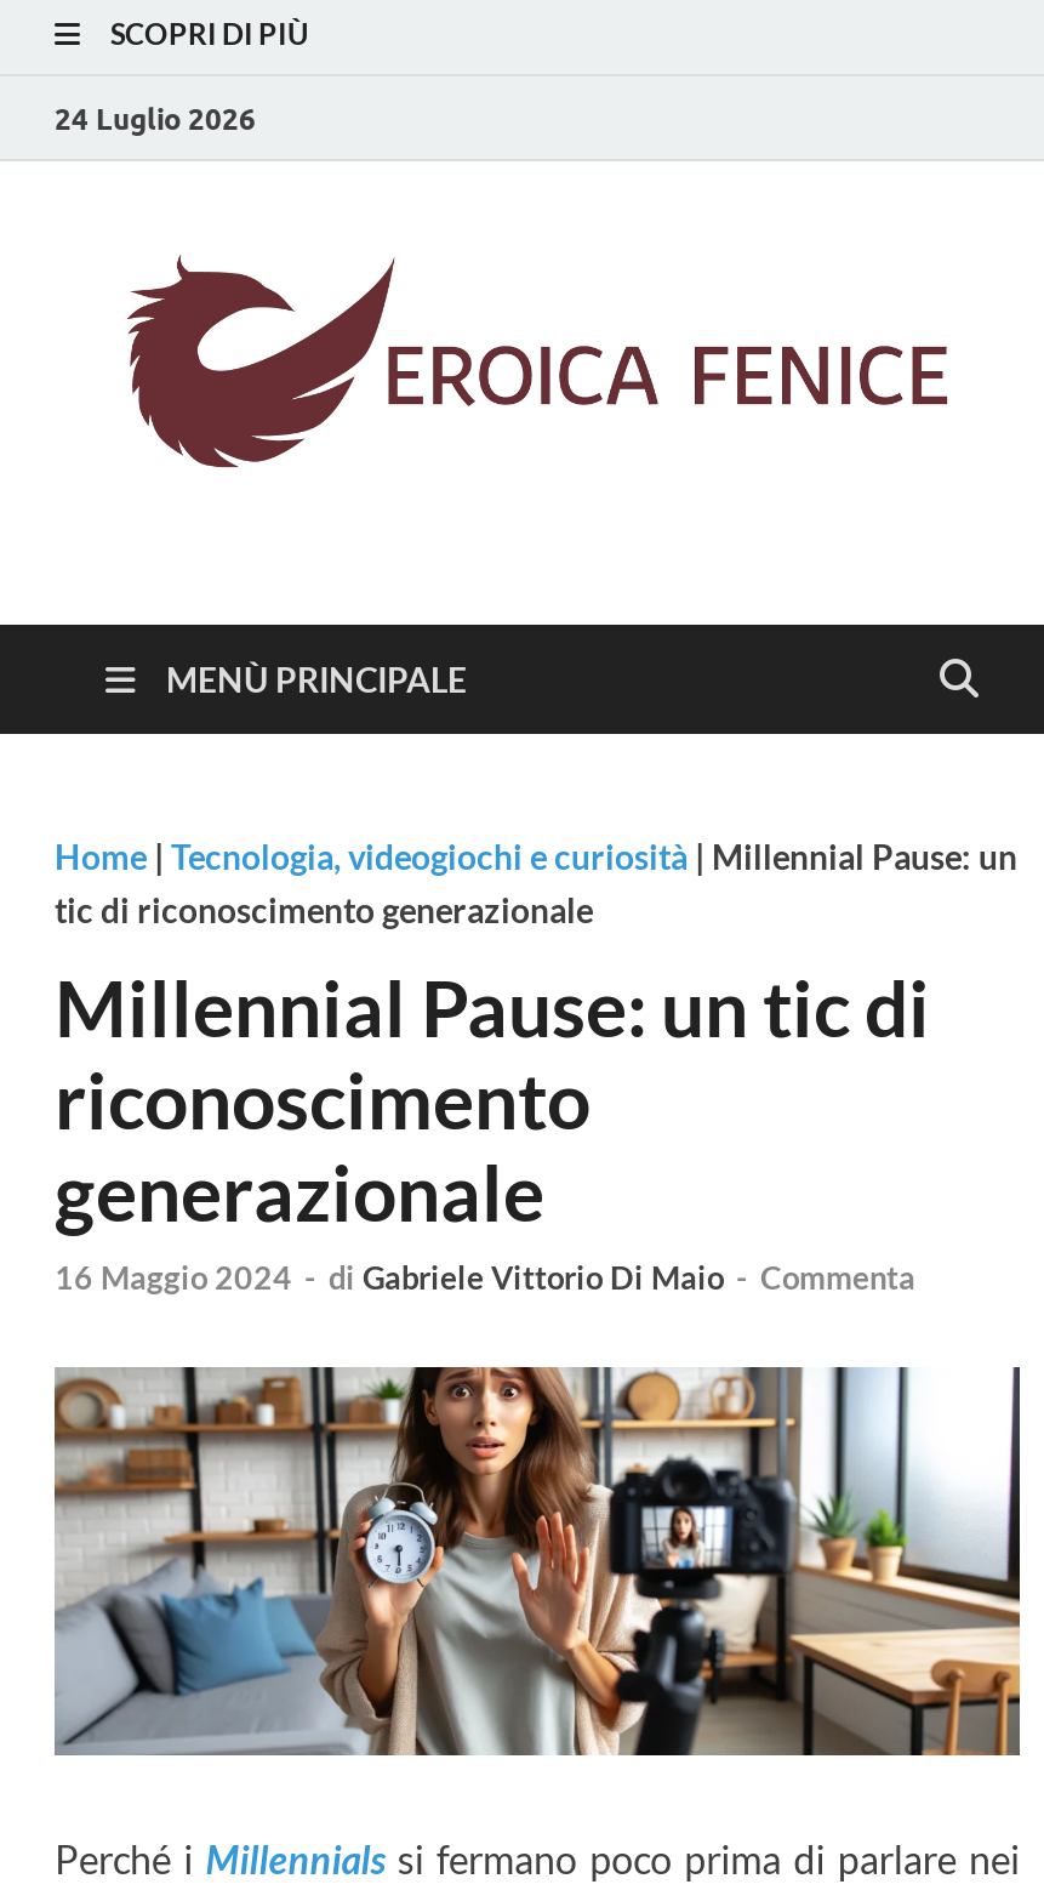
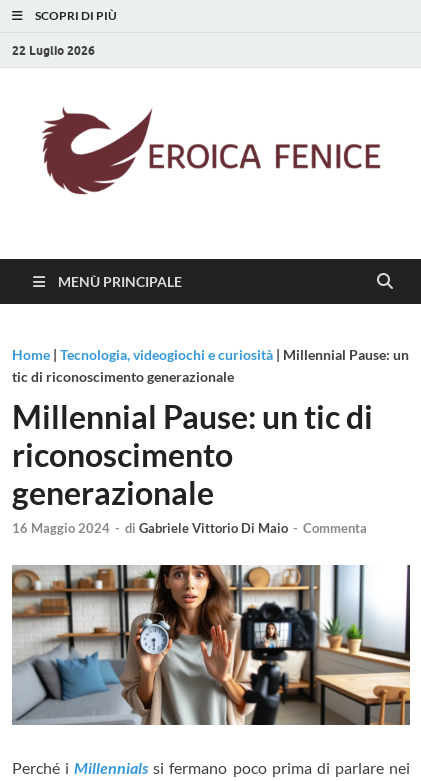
- 24 Luglio 2026
+ 22 Luglio 2026
